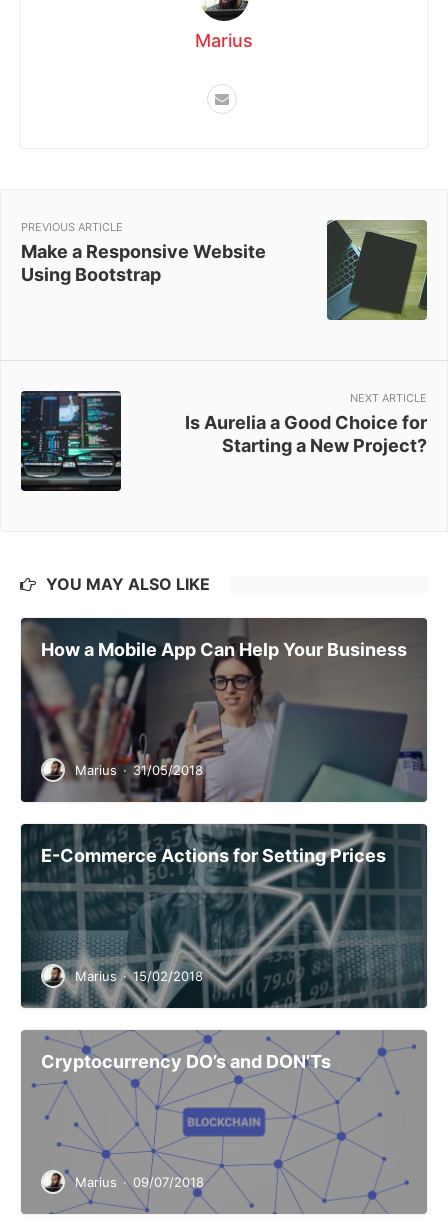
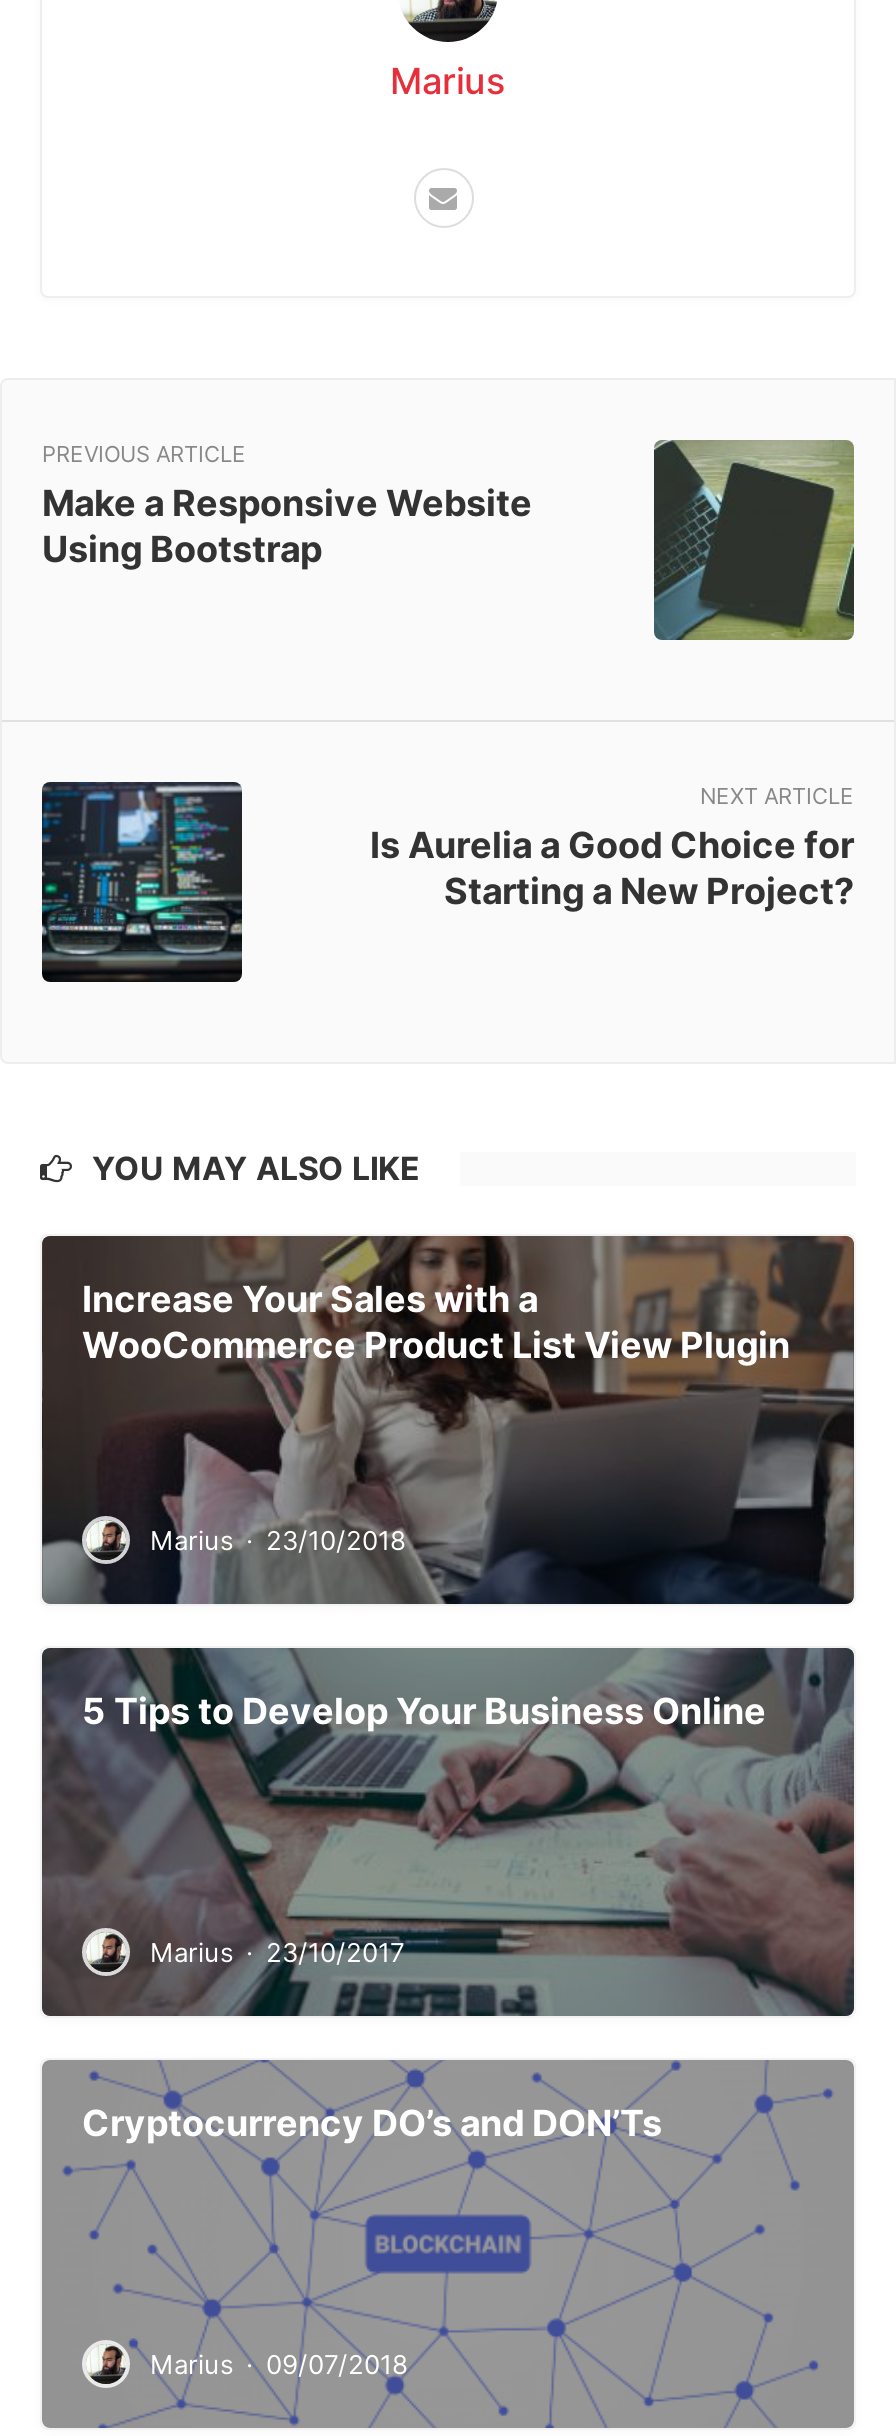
- [image]
- How a Mobile App Can Help Your Business
+ [image]
+ Increase Your Sales with a
+ WooCommerce Product List View Plugin

- Marius · 31/05/2018
+ Marius · 23/10/2018

- [image]
- E-Commerce Actions for Setting Prices
+ [image]
+ 5 Tips to Develop Your Business Online

- Marius · 15/02/2018
+ Marius · 23/10/2017
